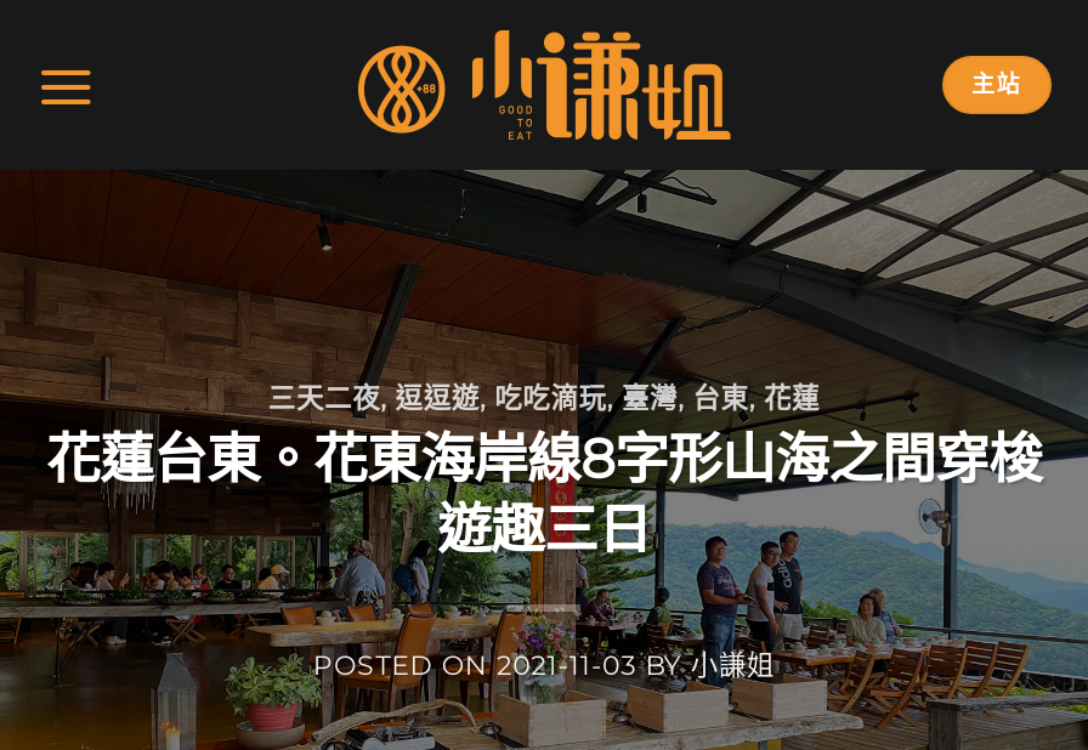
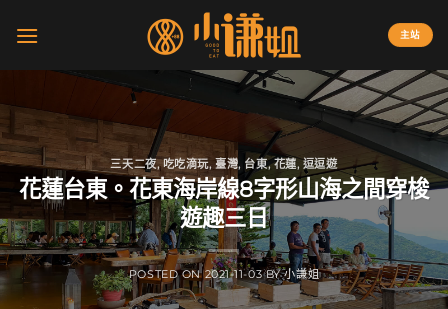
- 三天二夜,逗逗遊,吃吃滴玩,臺灣,台東,花蓮
+ 三天二夜,吃吃滴玩,臺灣,台東,花蓮,逗逗遊
